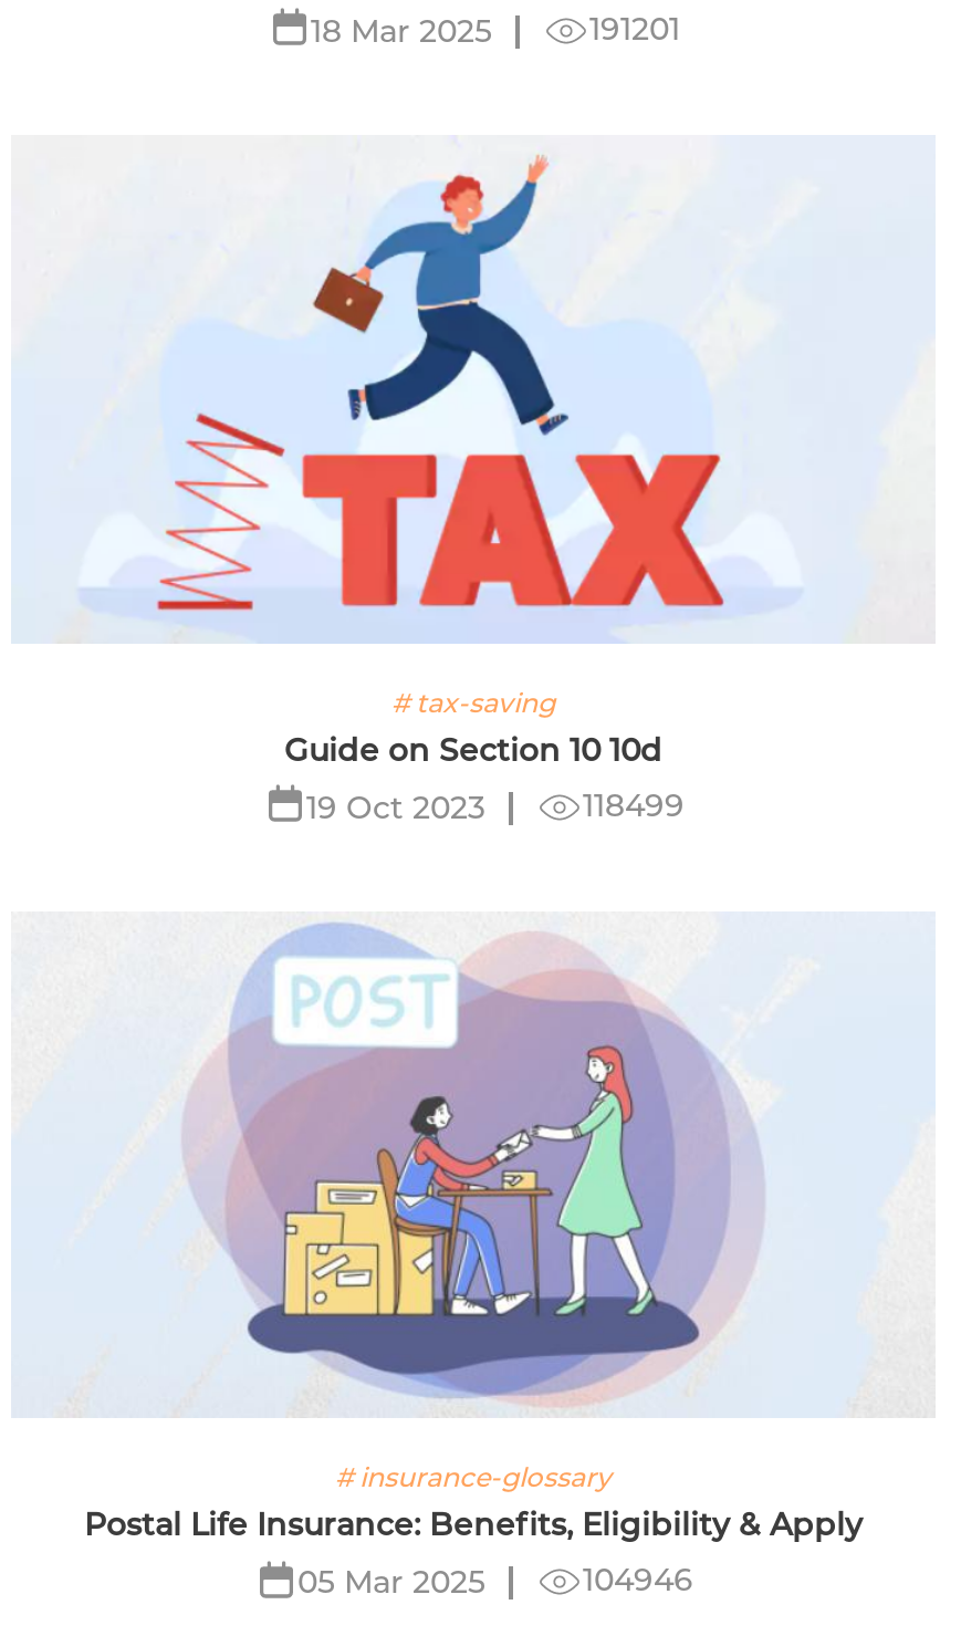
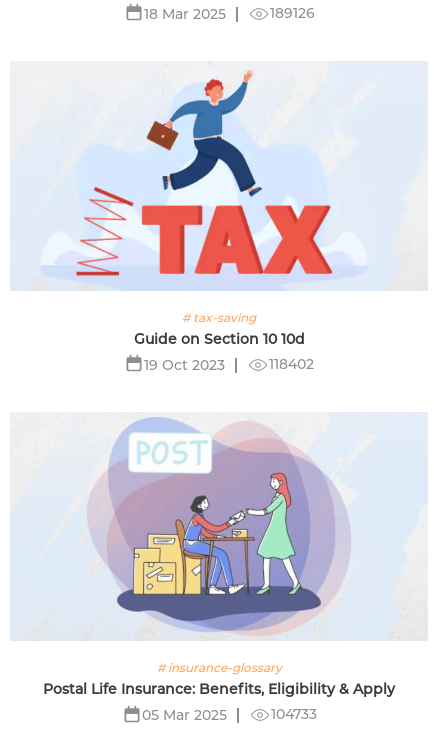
- 191201
+ 189126

- 118499
+ 118402

- 104946
+ 104733
